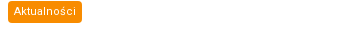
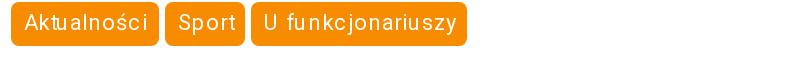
+ Sport
+ U funkcjonariuszy
